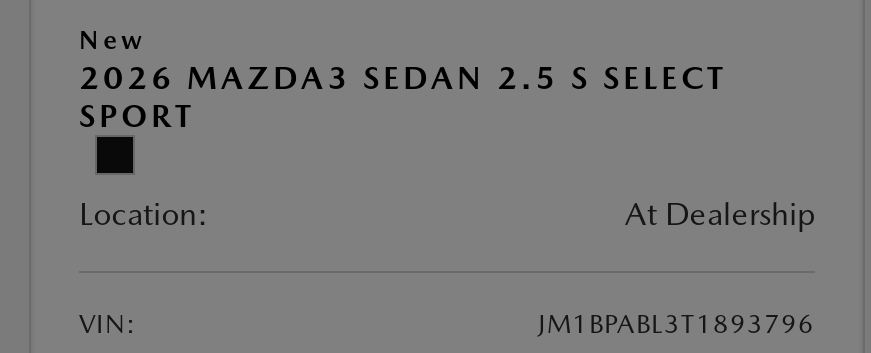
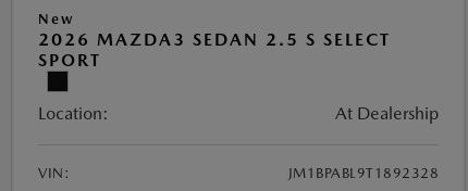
- JM1BPABL3T1893796
+ JM1BPABL9T1892328
